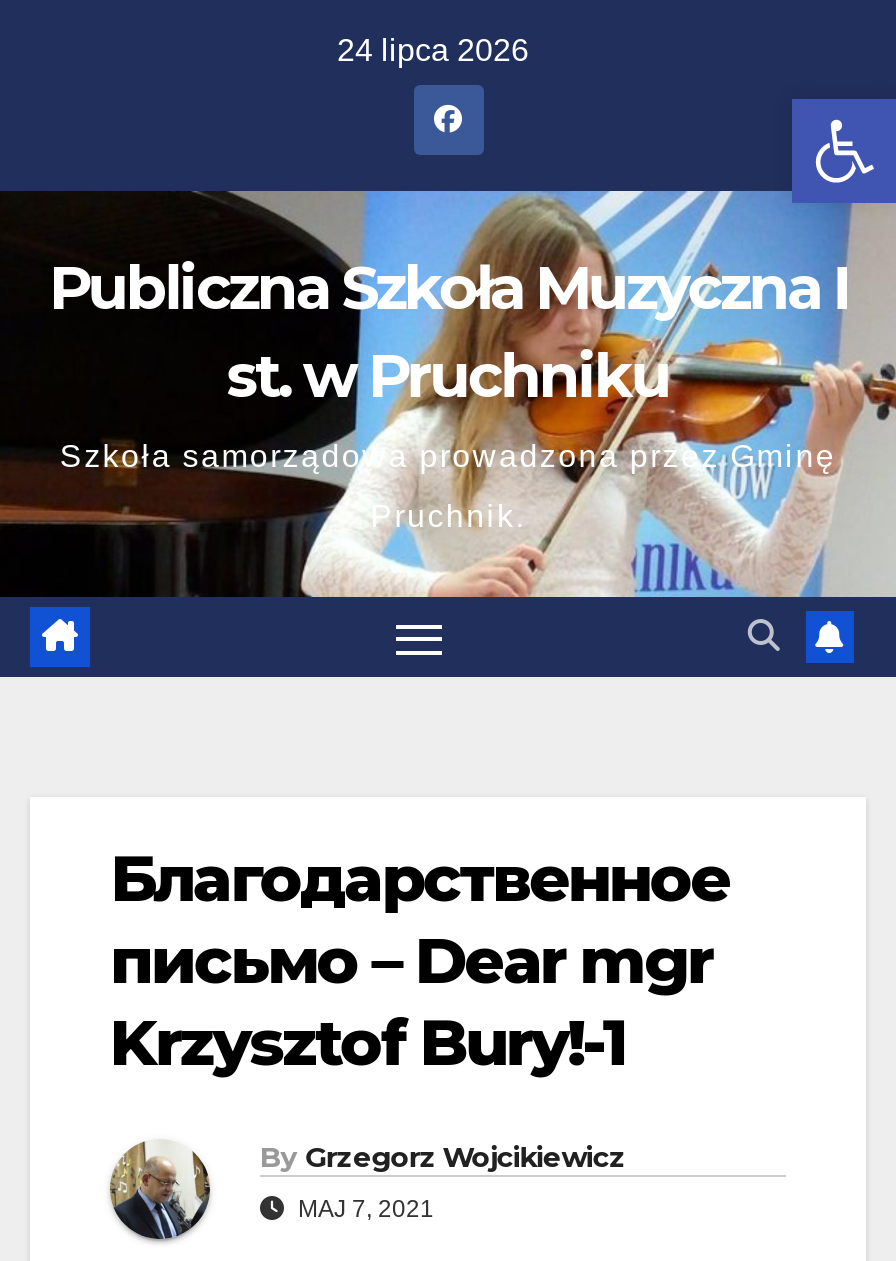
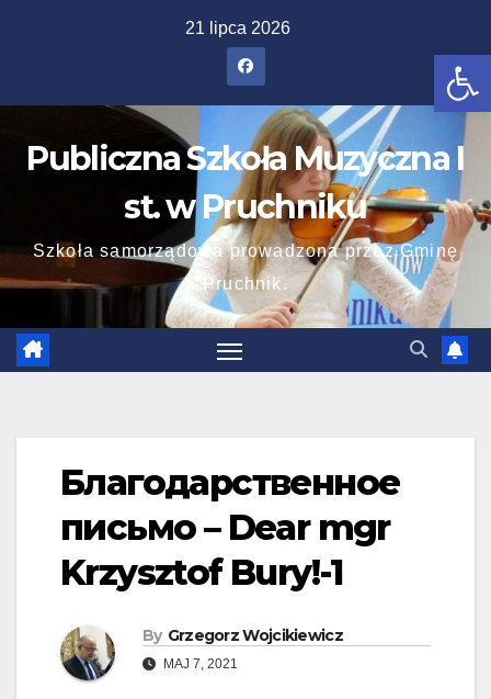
- 24 lipca 2026
+ 21 lipca 2026
